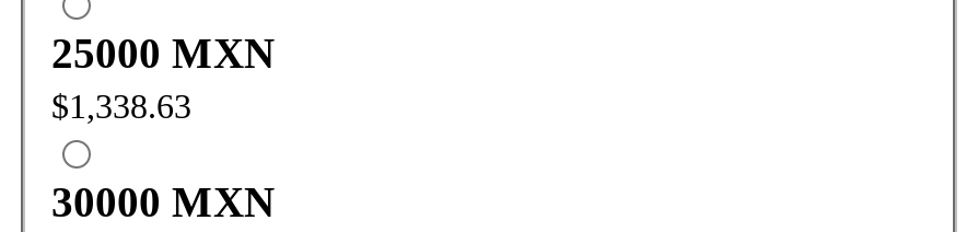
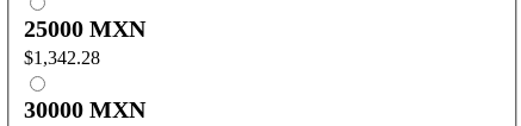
- $1,338.63
+ $1,342.28
